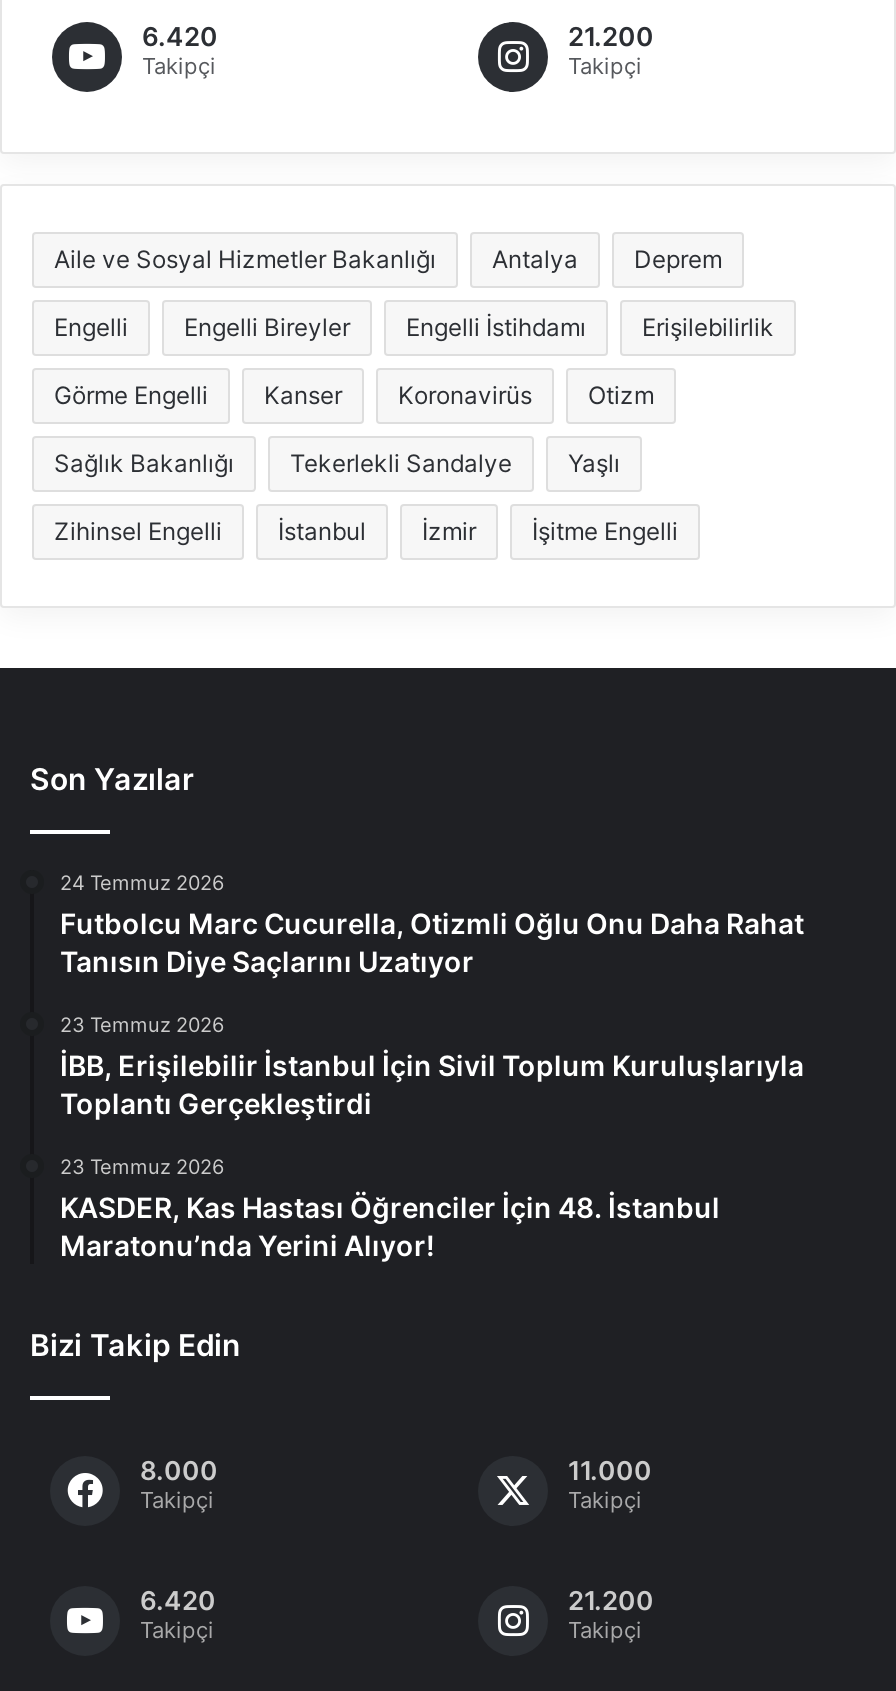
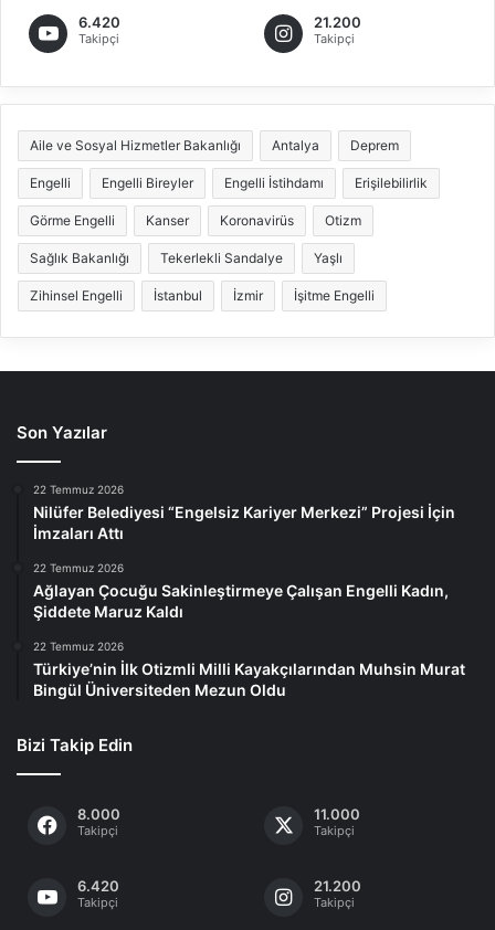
- 24 Temmuz 2026
- Futbolcu Marc Cucurella, Otizmli Oğlu Onu Daha Rahat
- Tanısın Diye Saçlarını Uzatıyor
+ 22 Temmuz 2026
+ Nilüfer Belediyesi “Engelsiz Kariyer Merkezi” Projesi İçin
+ İmzaları Attı

- 23 Temmuz 2026
- İBB, Erişilebilir İstanbul İçin Sivil Toplum Kuruluşlarıyla
- Toplantı Gerçekleştirdi
+ 22 Temmuz 2026
+ Ağlayan Çocuğu Sakinleştirmeye Çalışan Engelli Kadın,
+ Şiddete Maruz Kaldı

- 23 Temmuz 2026
- KASDER, Kas Hastası Öğrenciler İçin 48. İstanbul
- Maratonu’nda Yerini Alıyor!
+ 22 Temmuz 2026
+ Türkiye’nin İlk Otizmli Milli Kayakçılarından Muhsin Murat
+ Bingül Üniversiteden Mezun Oldu
